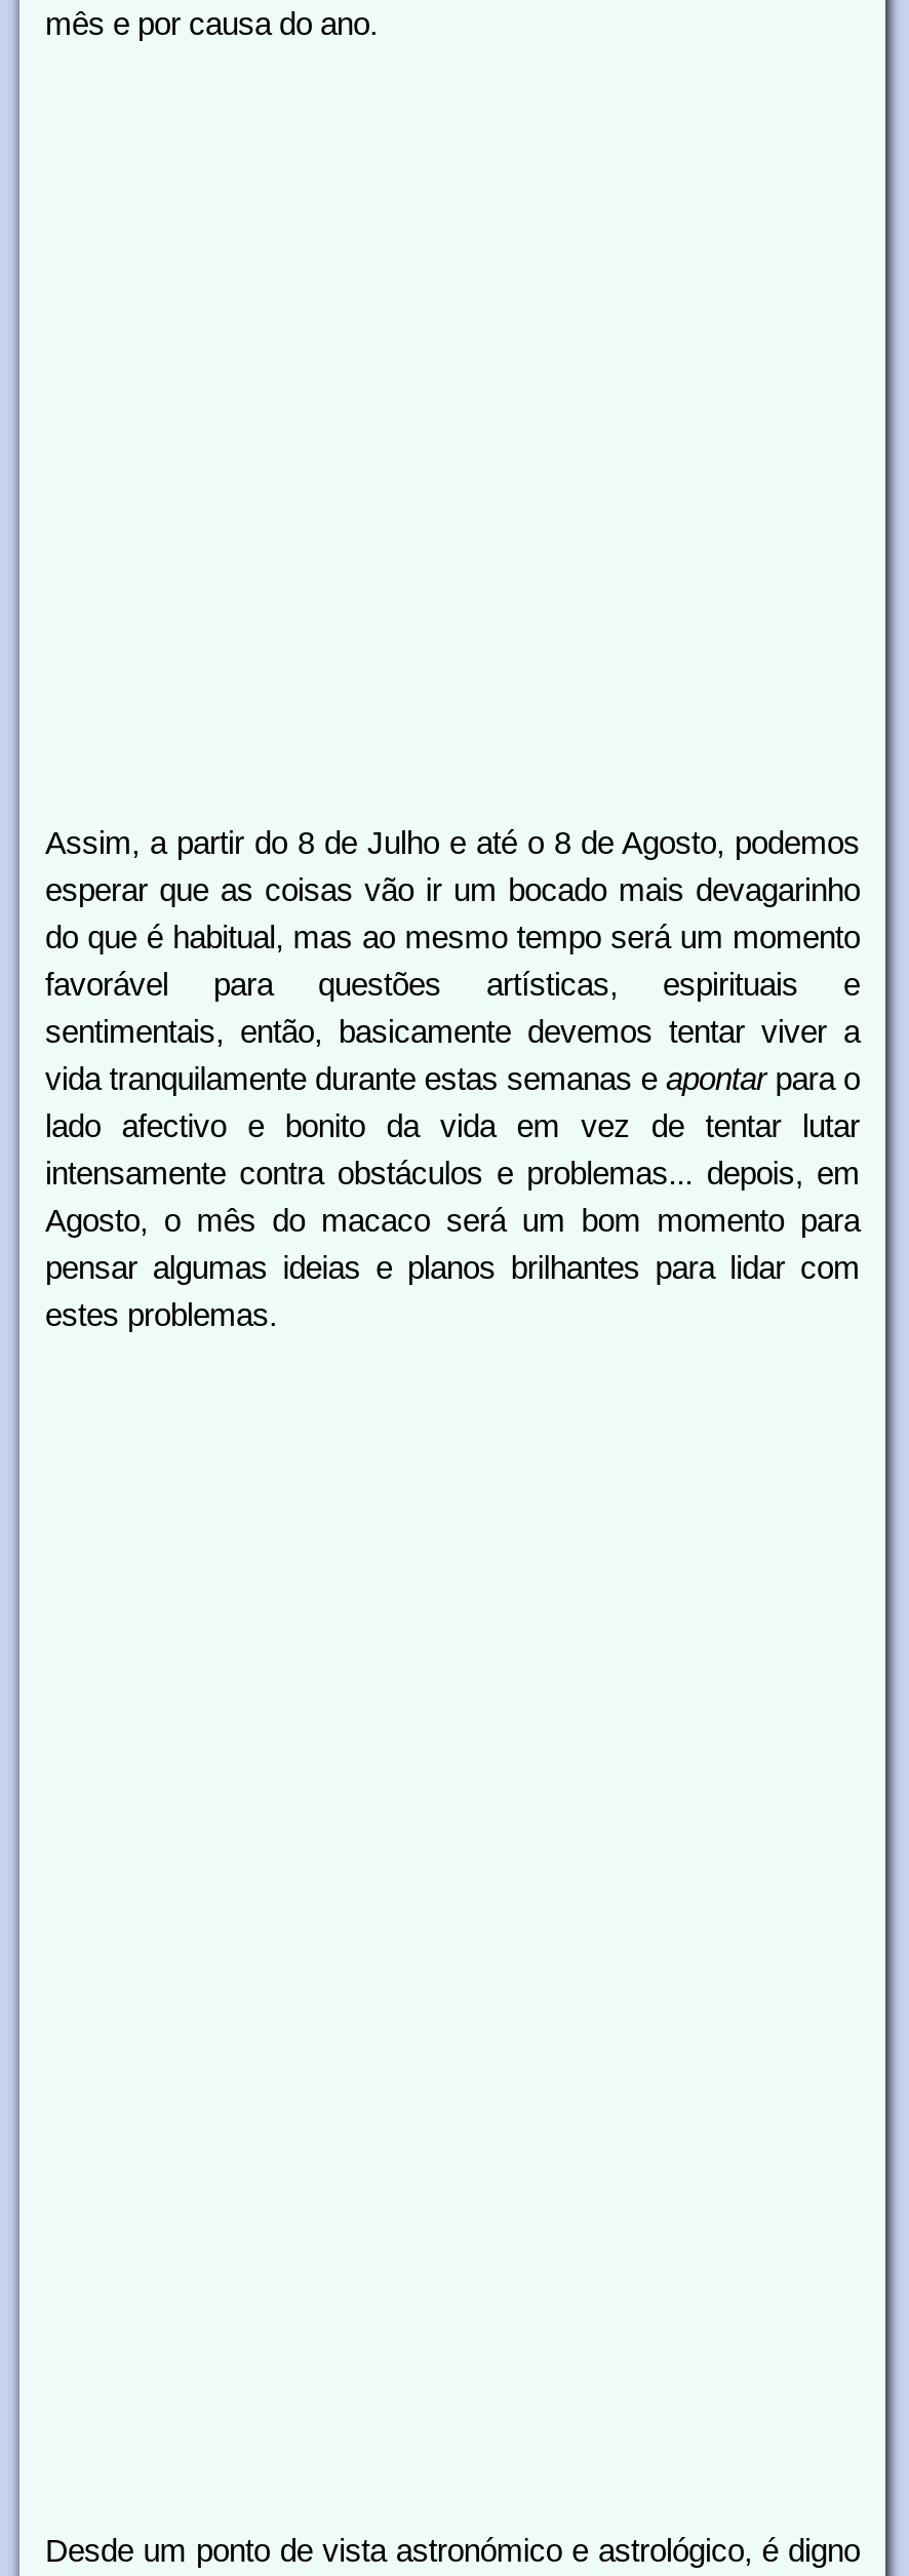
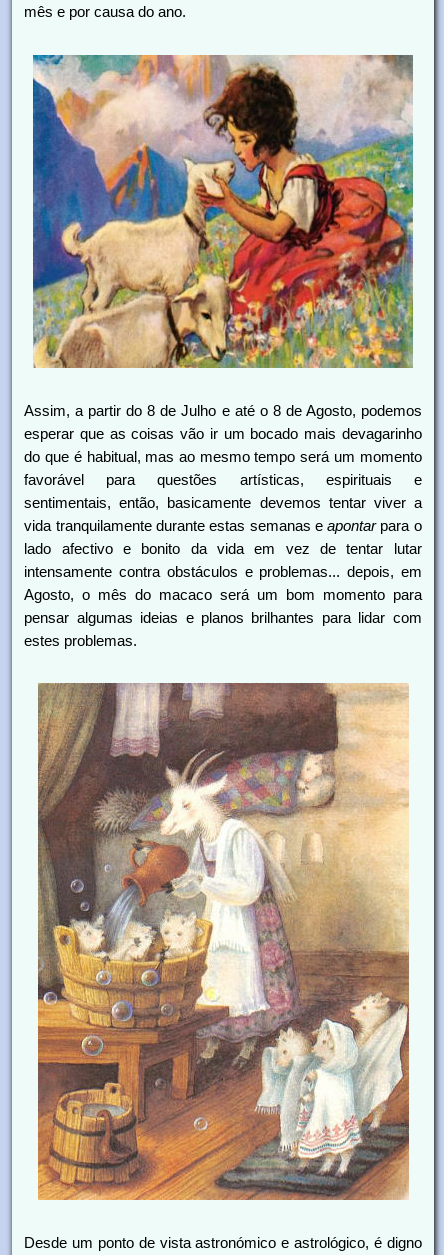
+ [image]

+ [image]
